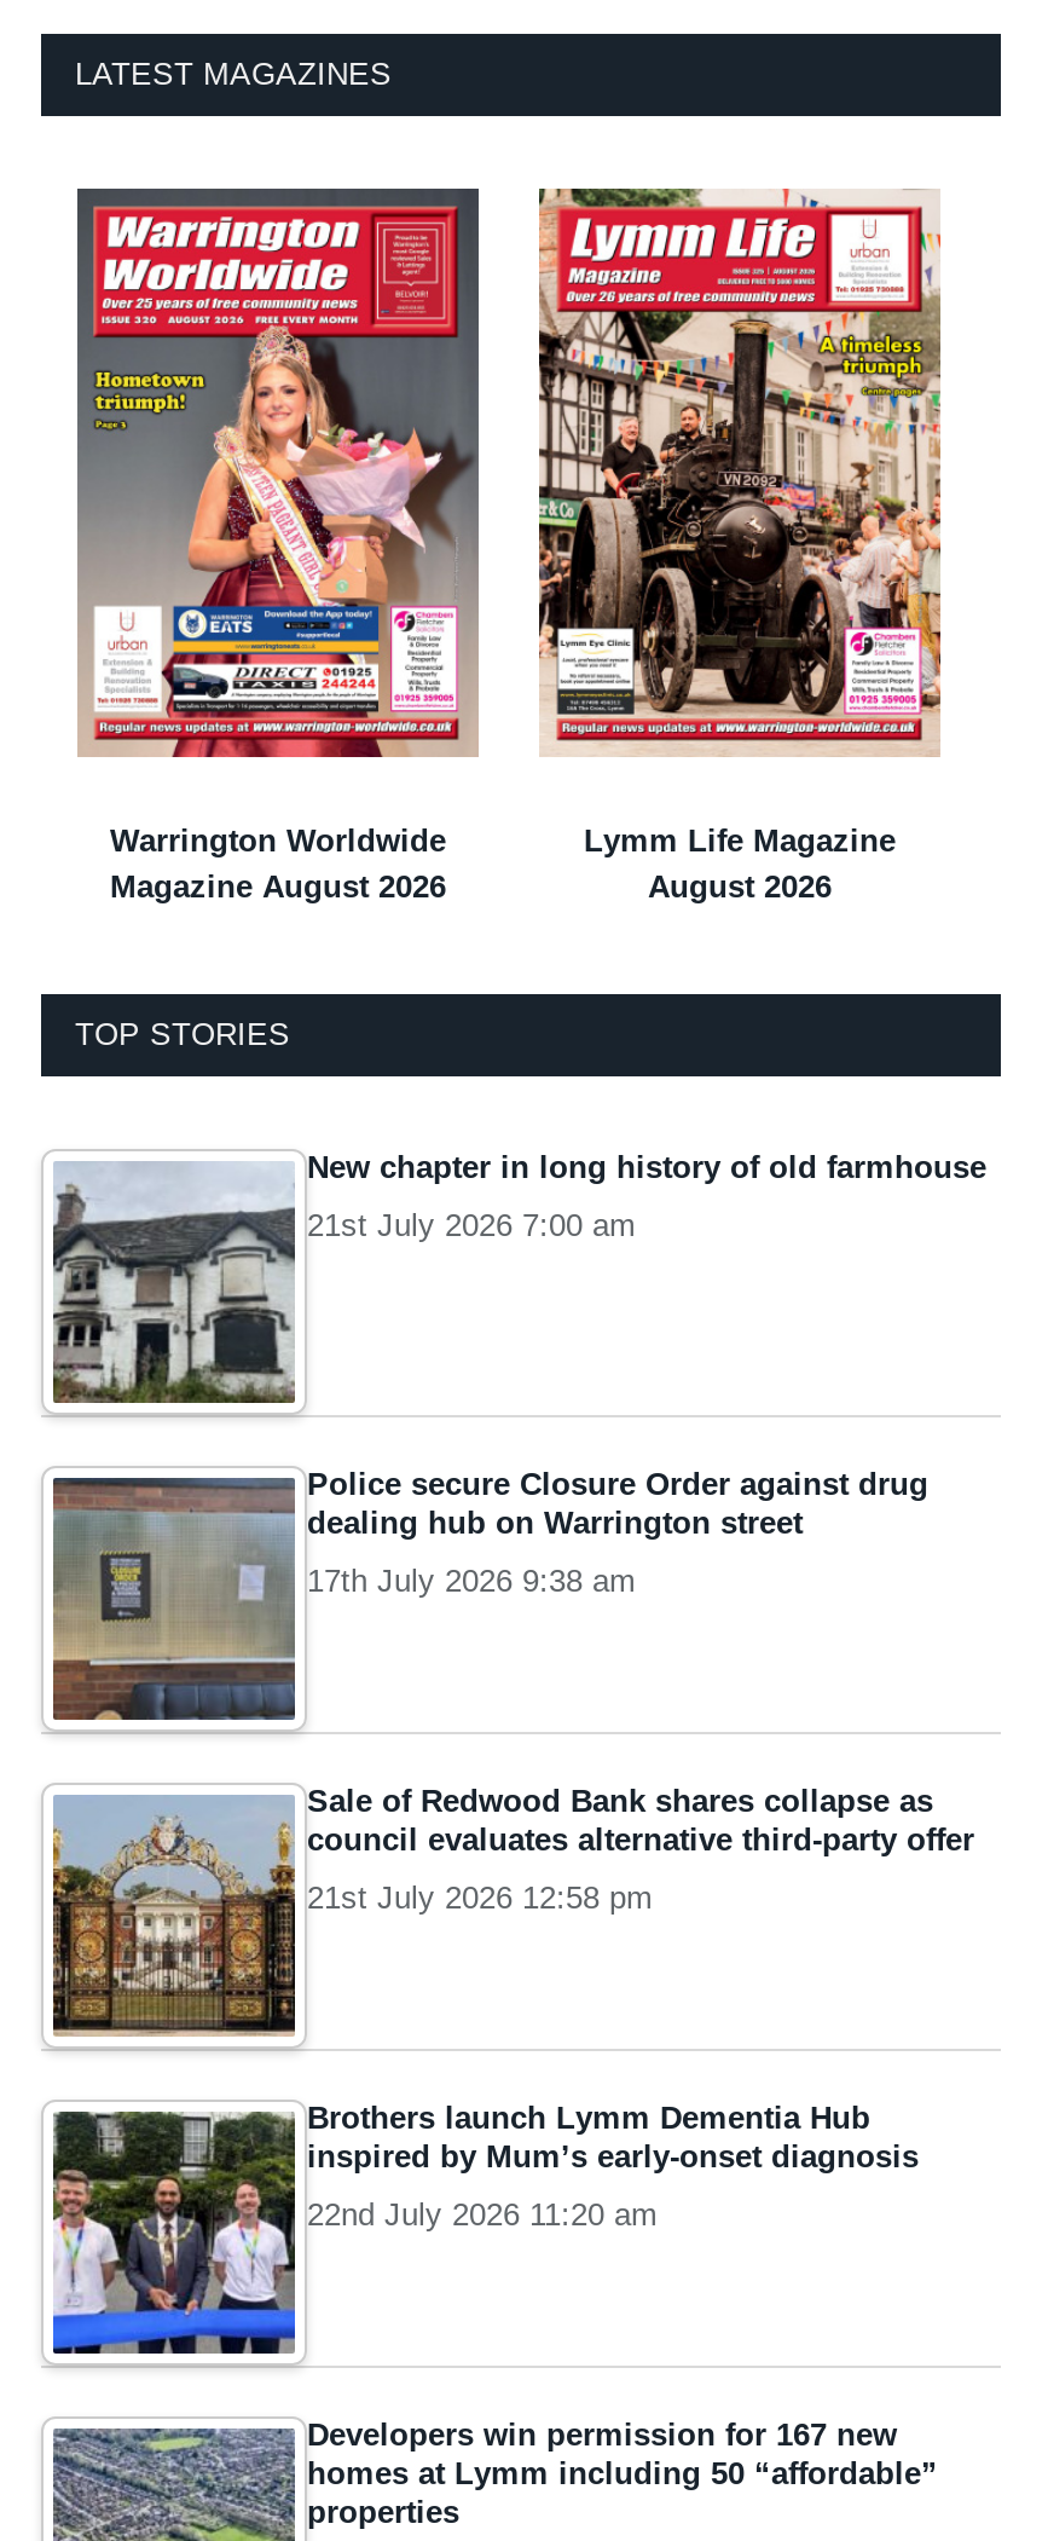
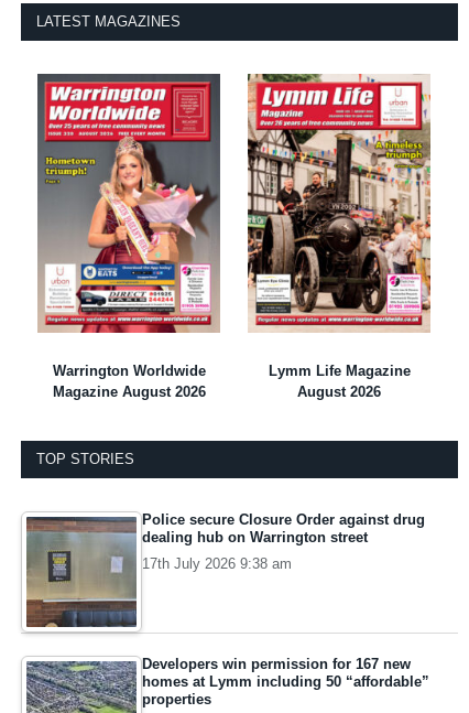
- [image]
- New chapter in long history of old farmhouse
- 21st July 2026 7:00 am

- [image]
- Sale of Redwood Bank shares collapse as
- council evaluates alternative third-party offer
- 21st July 2026 12:58 pm

- [image]
- Brothers launch Lymm Dementia Hub
- inspired by Mum’s early-onset diagnosis
- 22nd July 2026 11:20 am
